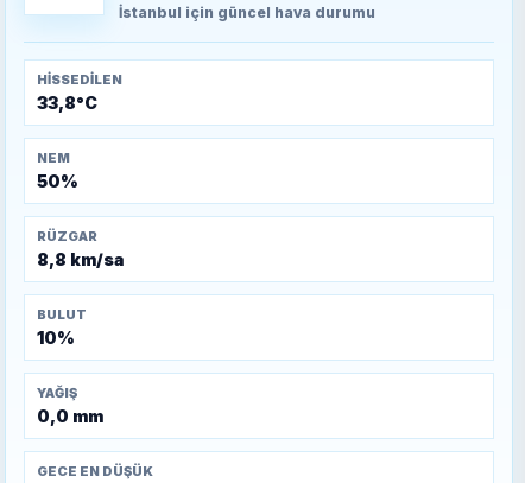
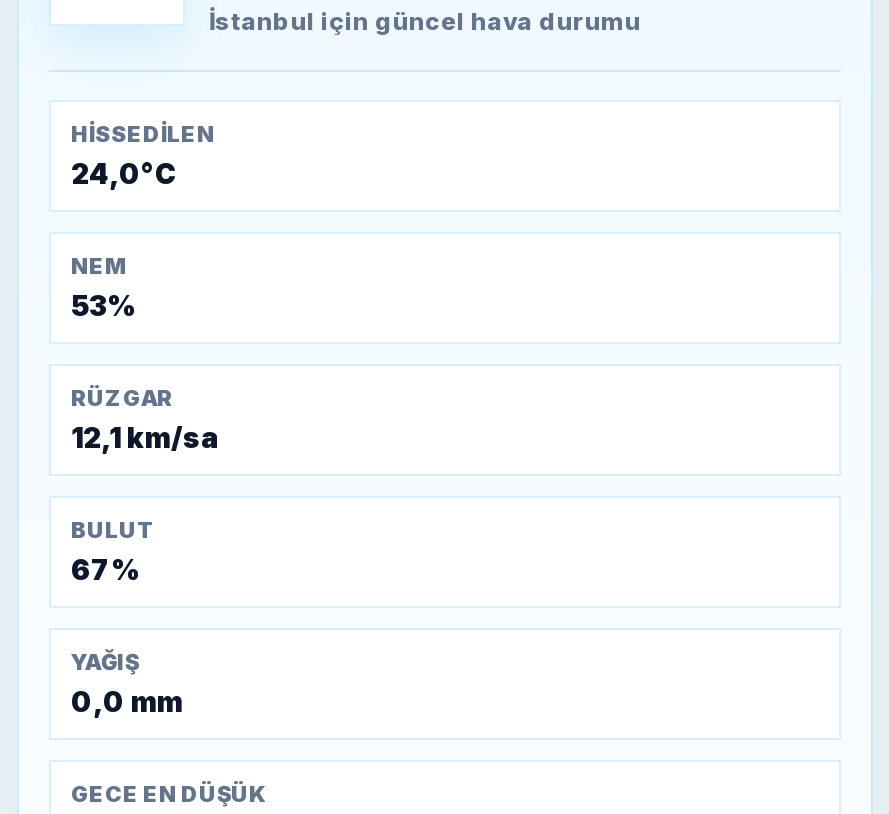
- 33,8°C
+ 24,0°C

- 50%
+ 53%

- 8,8 km/sa
+ 12,1 km/sa

- 10%
+ 67%
